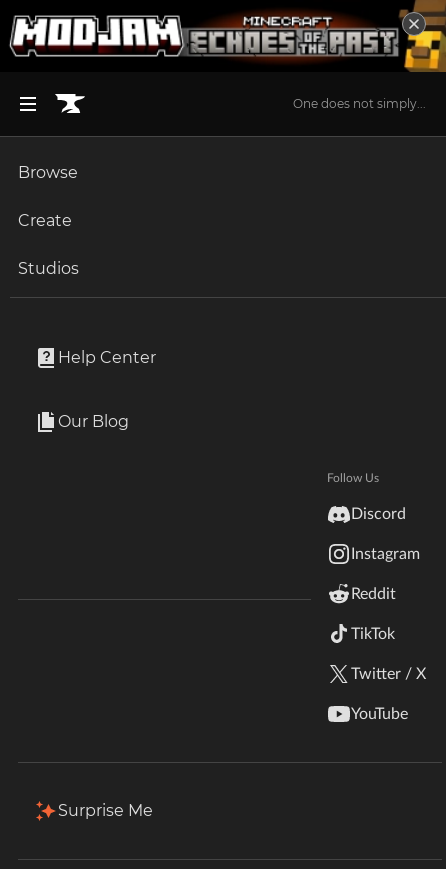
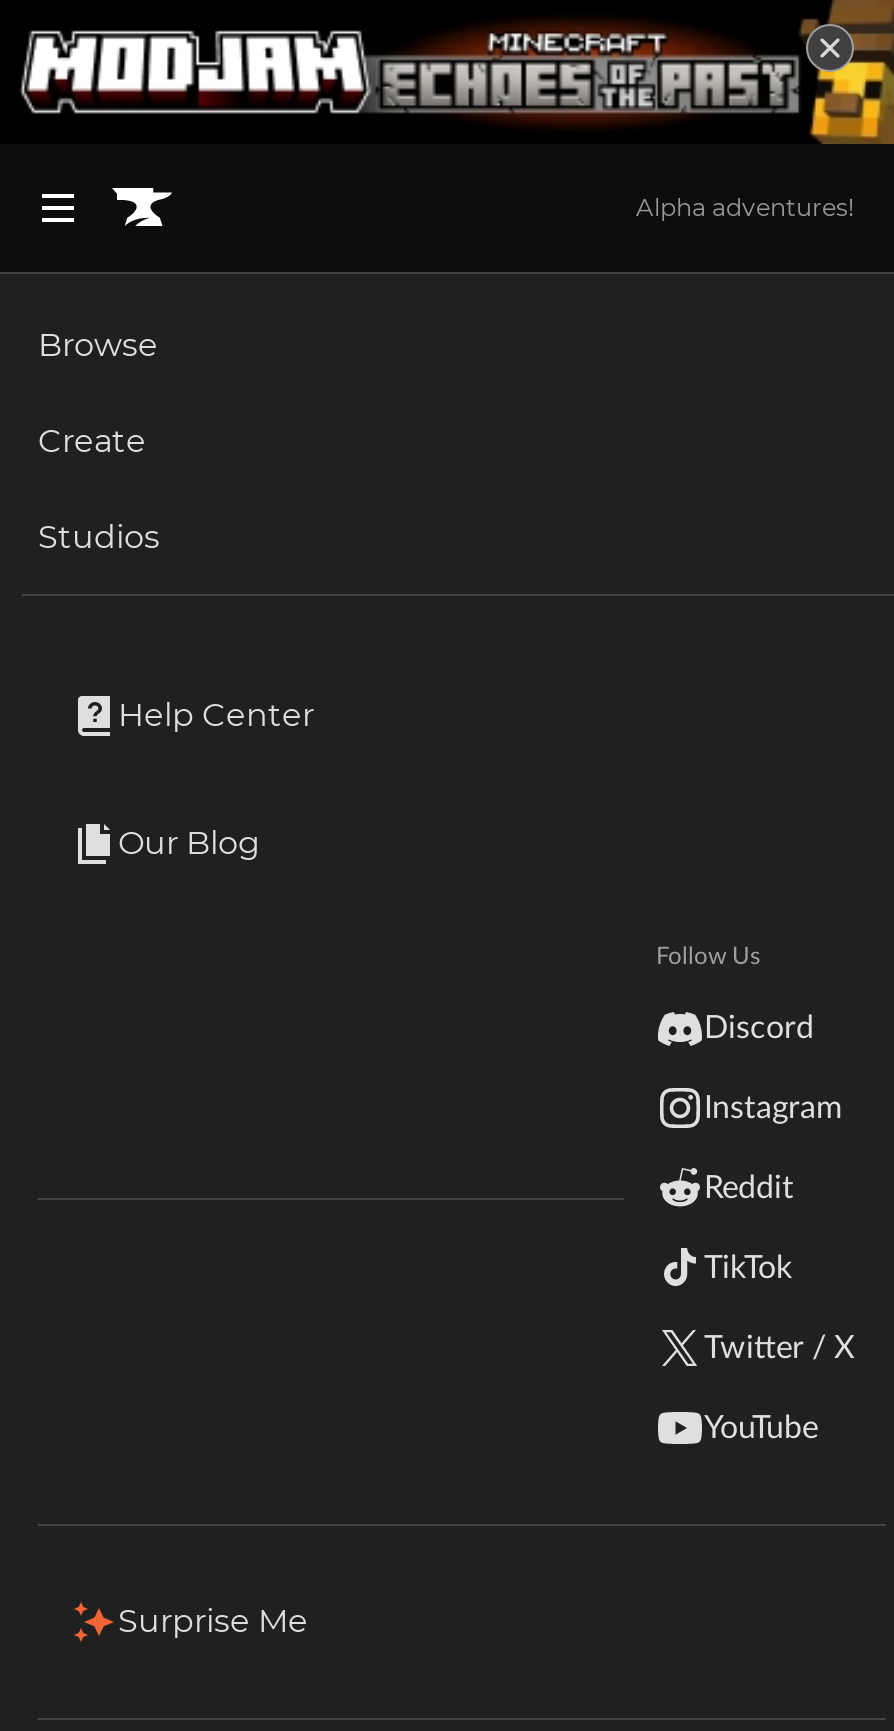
- One does not simply...
+ Alpha adventures!
